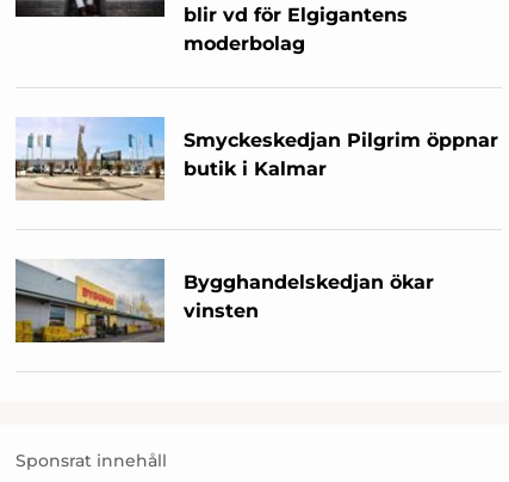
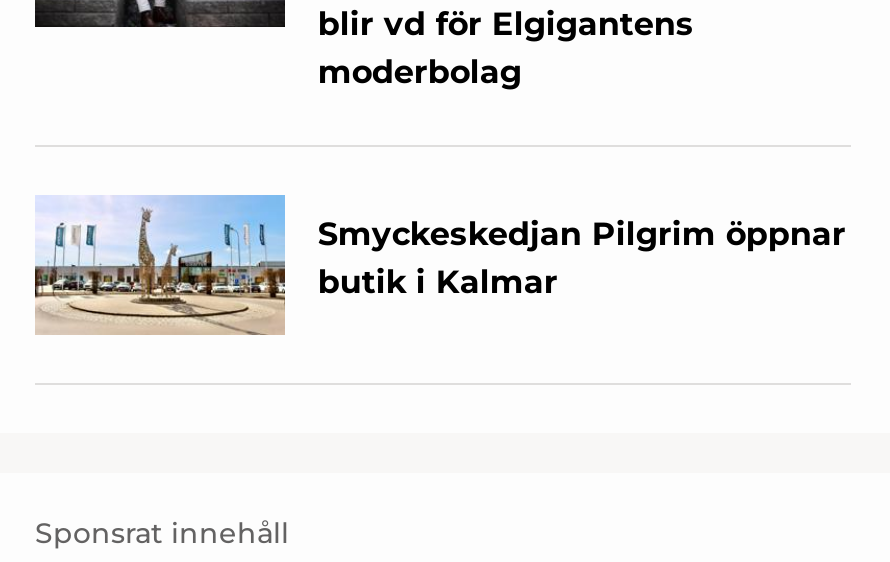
- [image]
- Bygghandelskedjan ökar
- vinsten
